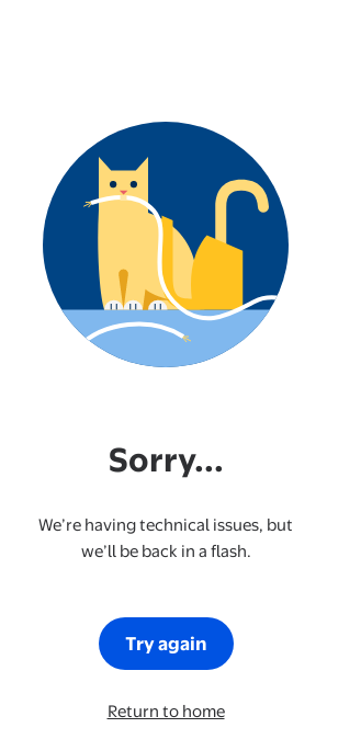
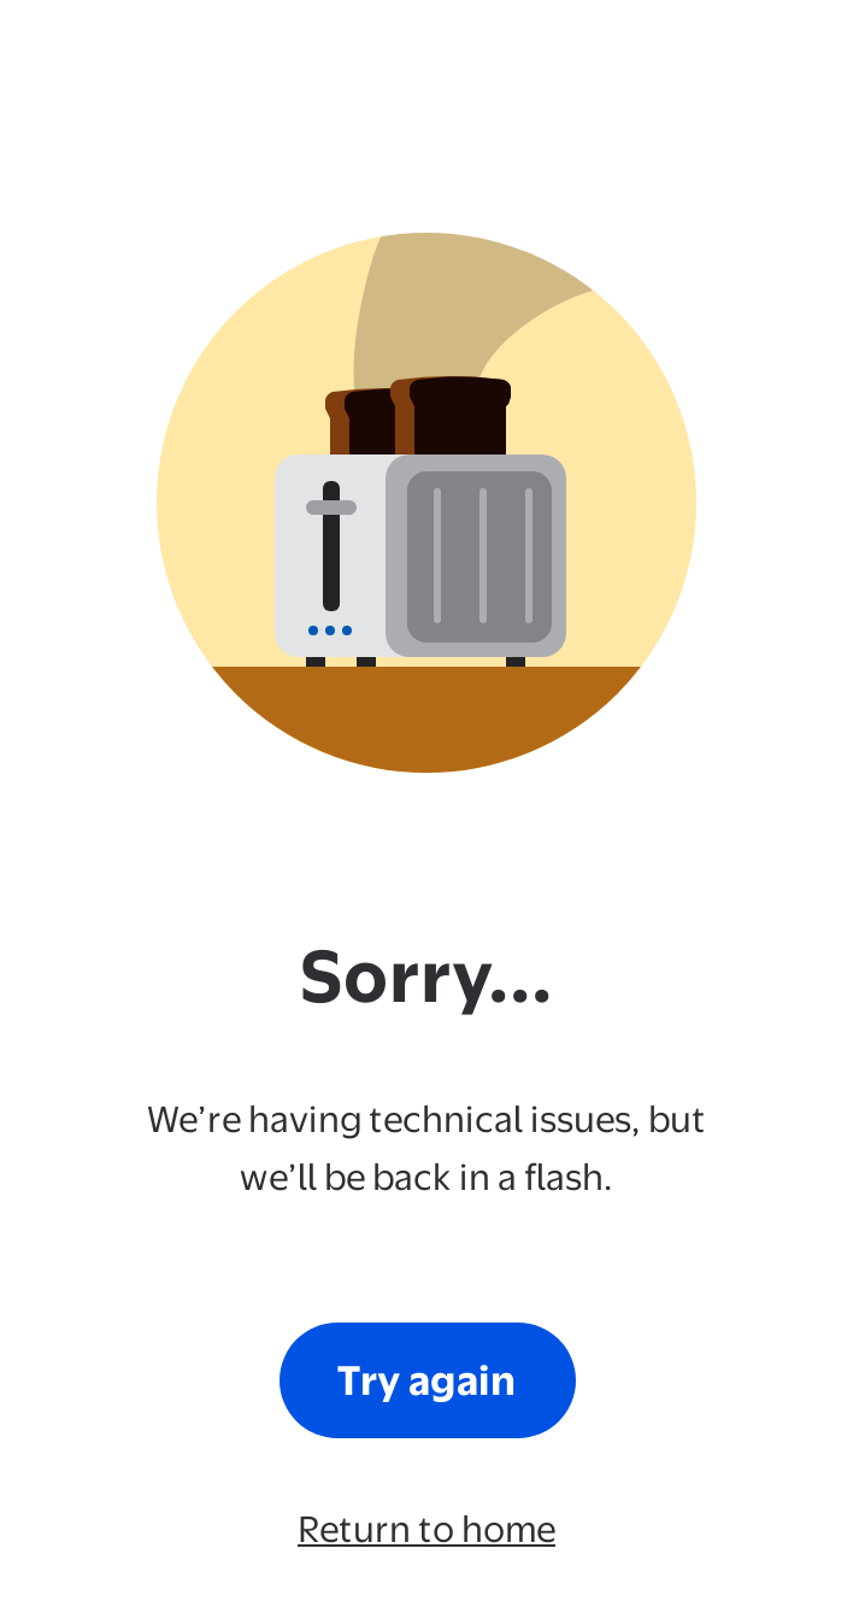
- [image]
+ [image]
